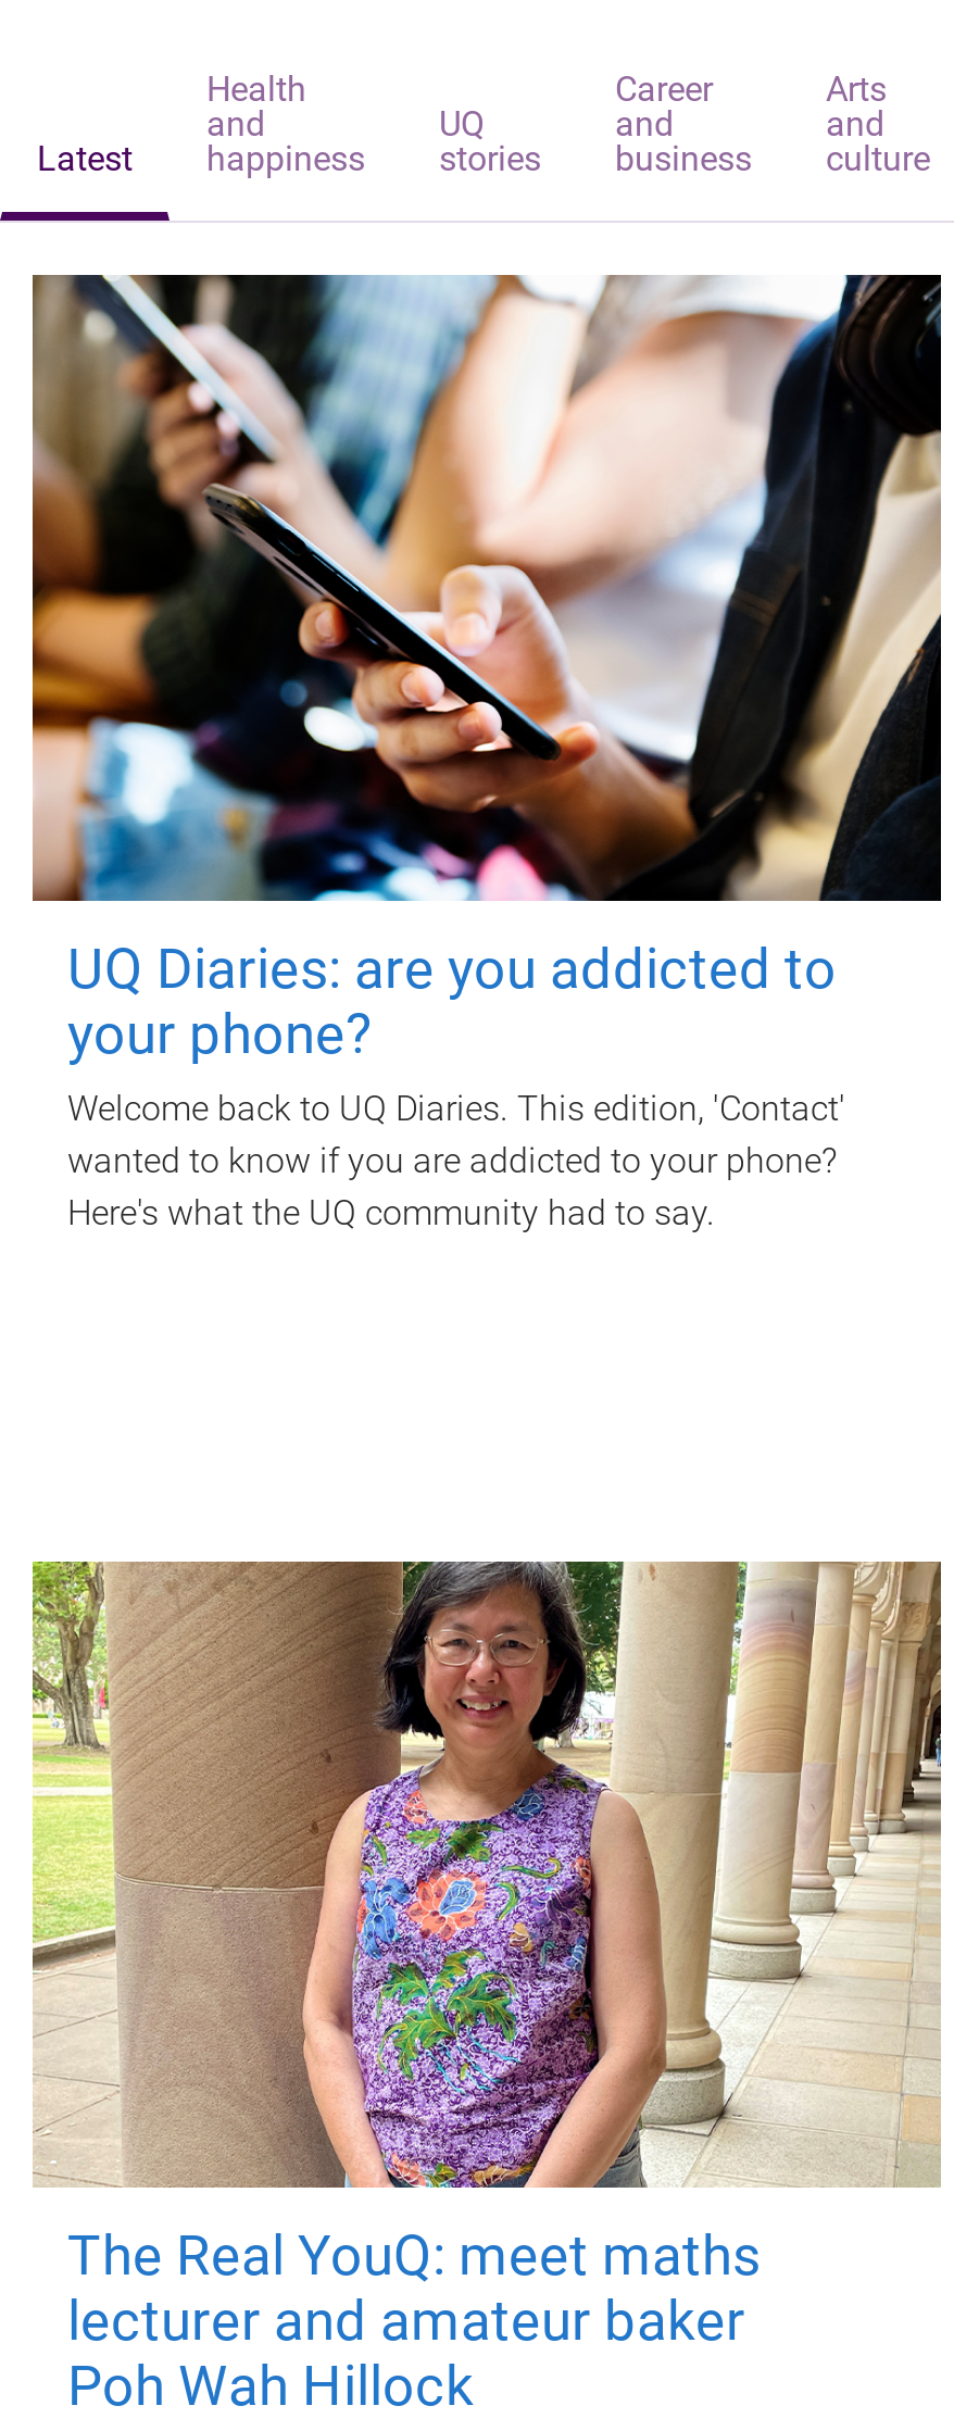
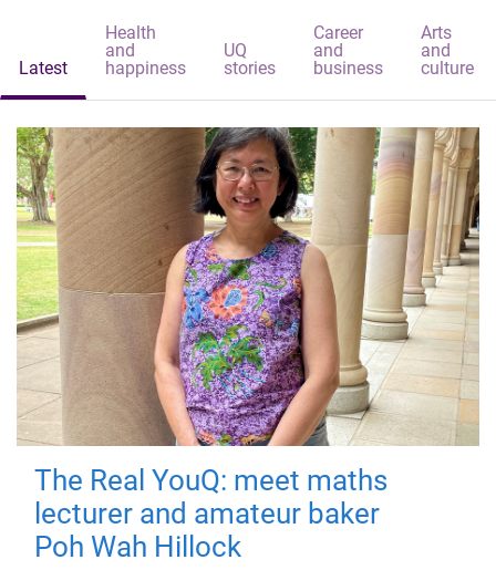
- [image]
- UQ Diaries: are you addicted to
- your phone?
- Welcome back to UQ Diaries. This edition, 'Contact'
- wanted to know if you are addicted to your phone?
- Here's what the UQ community had to say.
